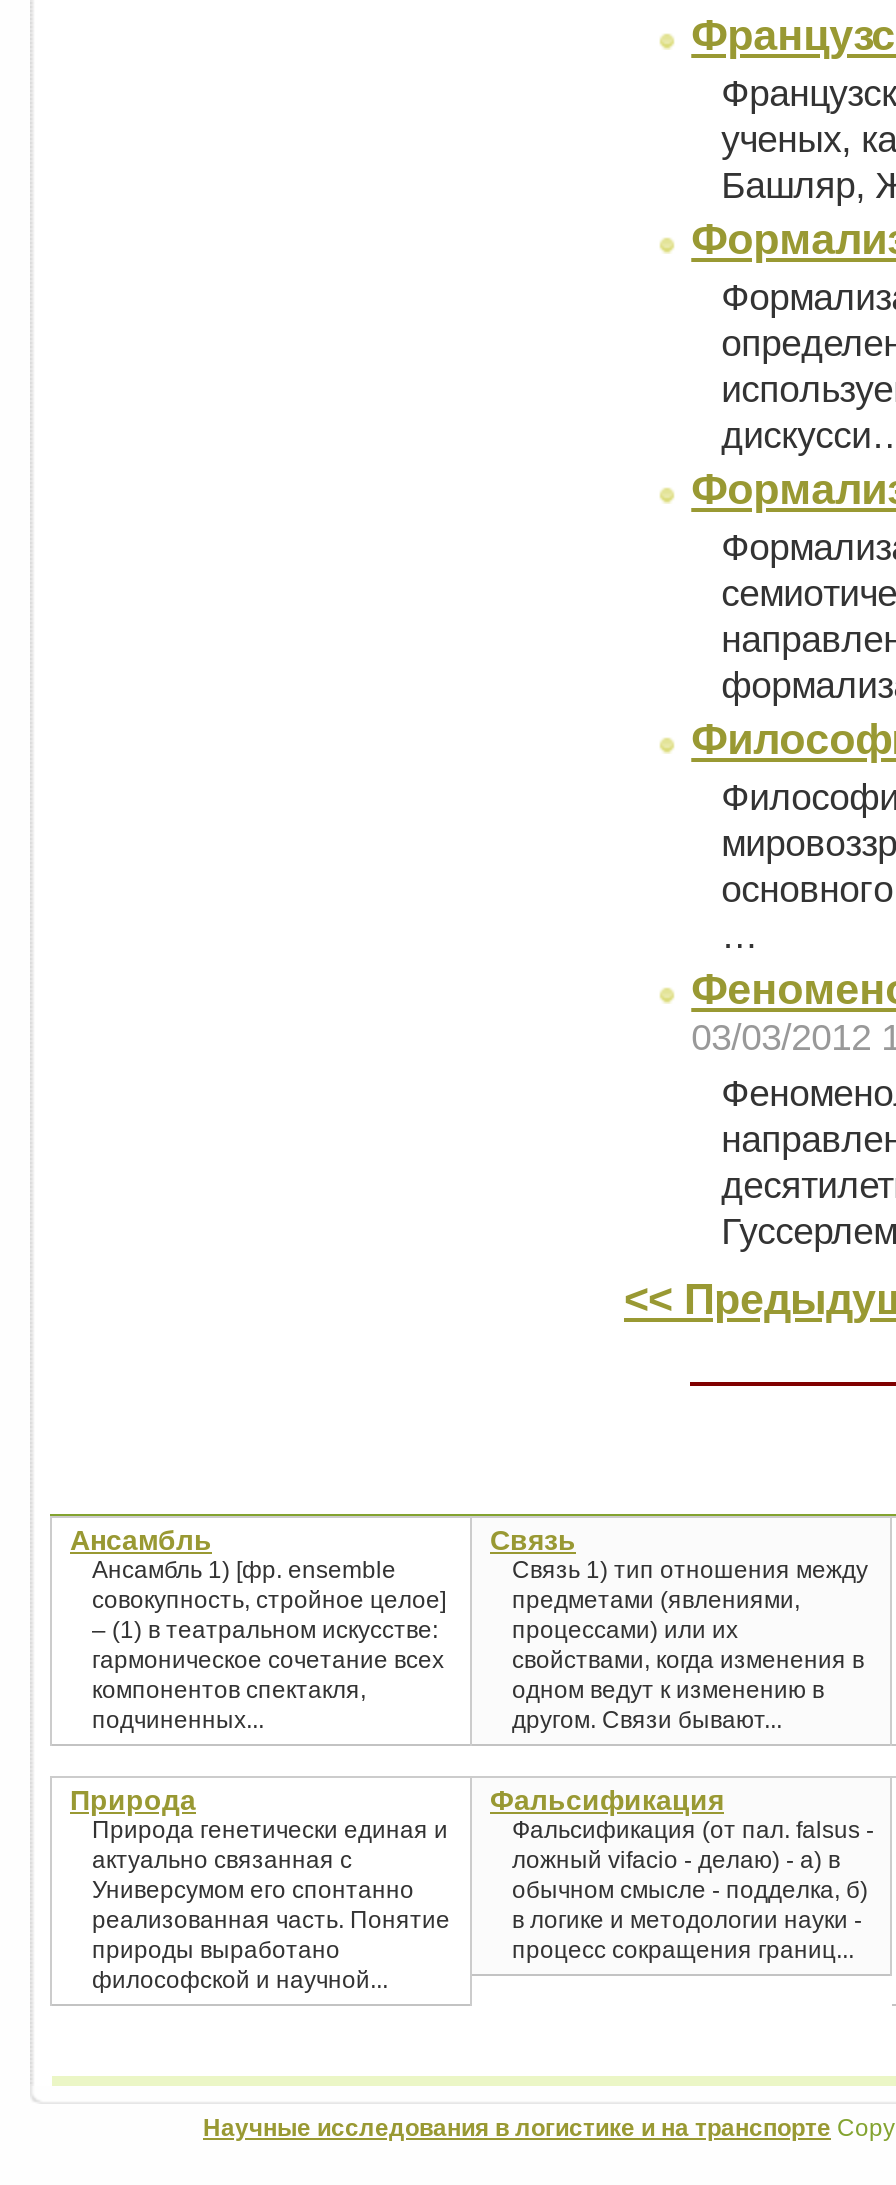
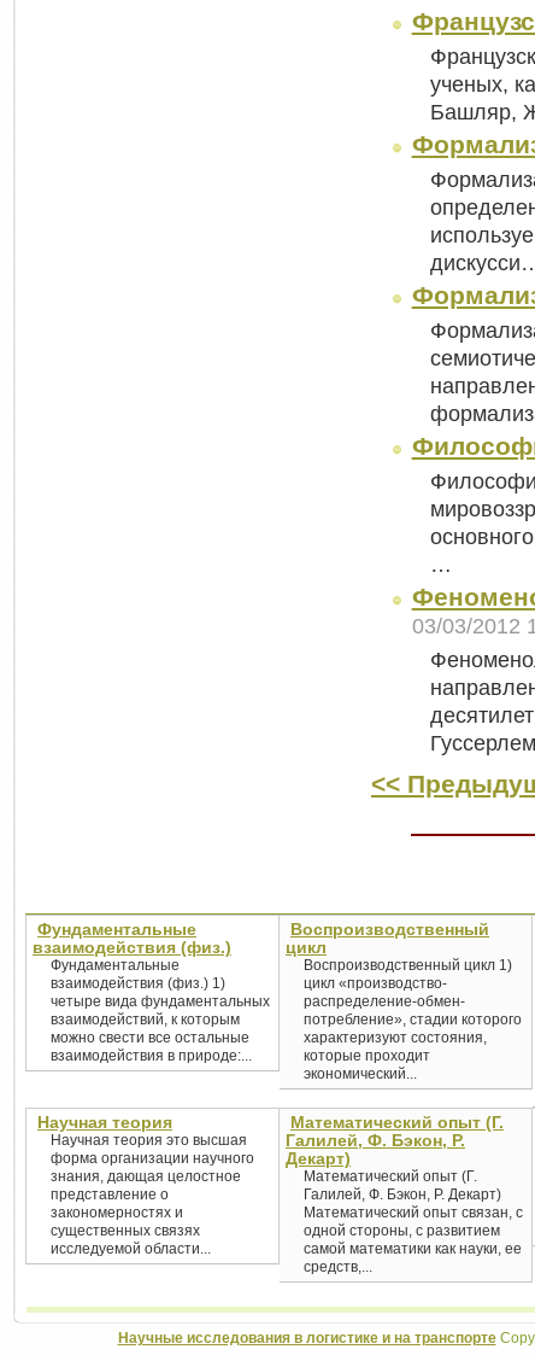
- Ансамбль
- Ансамбль 1) [фр. ensemble
- совокупность, стройное целое]
- – (1) в театральном искусстве:
- гармоническое сочетание всех
- компонентов спектакля,
- подчиненных...
+ Фундаментальные
+ взаимодействия (физ.)
+ Фундаментальные
+ взаимодействия (физ.) 1)
+ четыре вида фундаментальных
+ взаимодействий, к которым
+ можно свести все остальные
+ взаимодействия в природе:...

- Связь
- Связь 1) тип отношения между
- предметами (явлениями,
- процессами) или их
- свойствами, когда изменения в
- одном ведут к изменению в
- другом. Связи бывают...
+ Воспроизводственный
+ цикл
+ Воспроизводственный цикл 1)
+ цикл «производство-
+ распределение-обмен-
+ потребление», стадии которого
+ характеризуют состояния,
+ которые проходит
+ экономический...

- Природа
- Природа генетически единая и
- актуально связанная с
- Универсумом его спонтанно
- реализованная часть. Понятие
- природы выработано
- философской и научной...
+ Научная теория
+ Научная теория это высшая
+ форма организации научного
+ знания, дающая целостное
+ представление о
+ закономерностях и
+ существенных связях
+ исследуемой области...

- Фальсификация
- Фальсификация (от пал. falsus -
- ложный vifacio - делаю) - а) в
- обычном смысле - подделка, б)
- в логике и методологии науки -
- процесс сокращения границ...
+ Математический опыт (Г.
+ Галилей, Ф. Бэкон, Р.
+ Декарт)
+ Математический опыт (Г.
+ Галилей, Ф. Бэкон, Р. Декарт)
+ Математический опыт связан, с
+ одной стороны, с развитием
+ самой математики как науки, ее
+ средств,...
